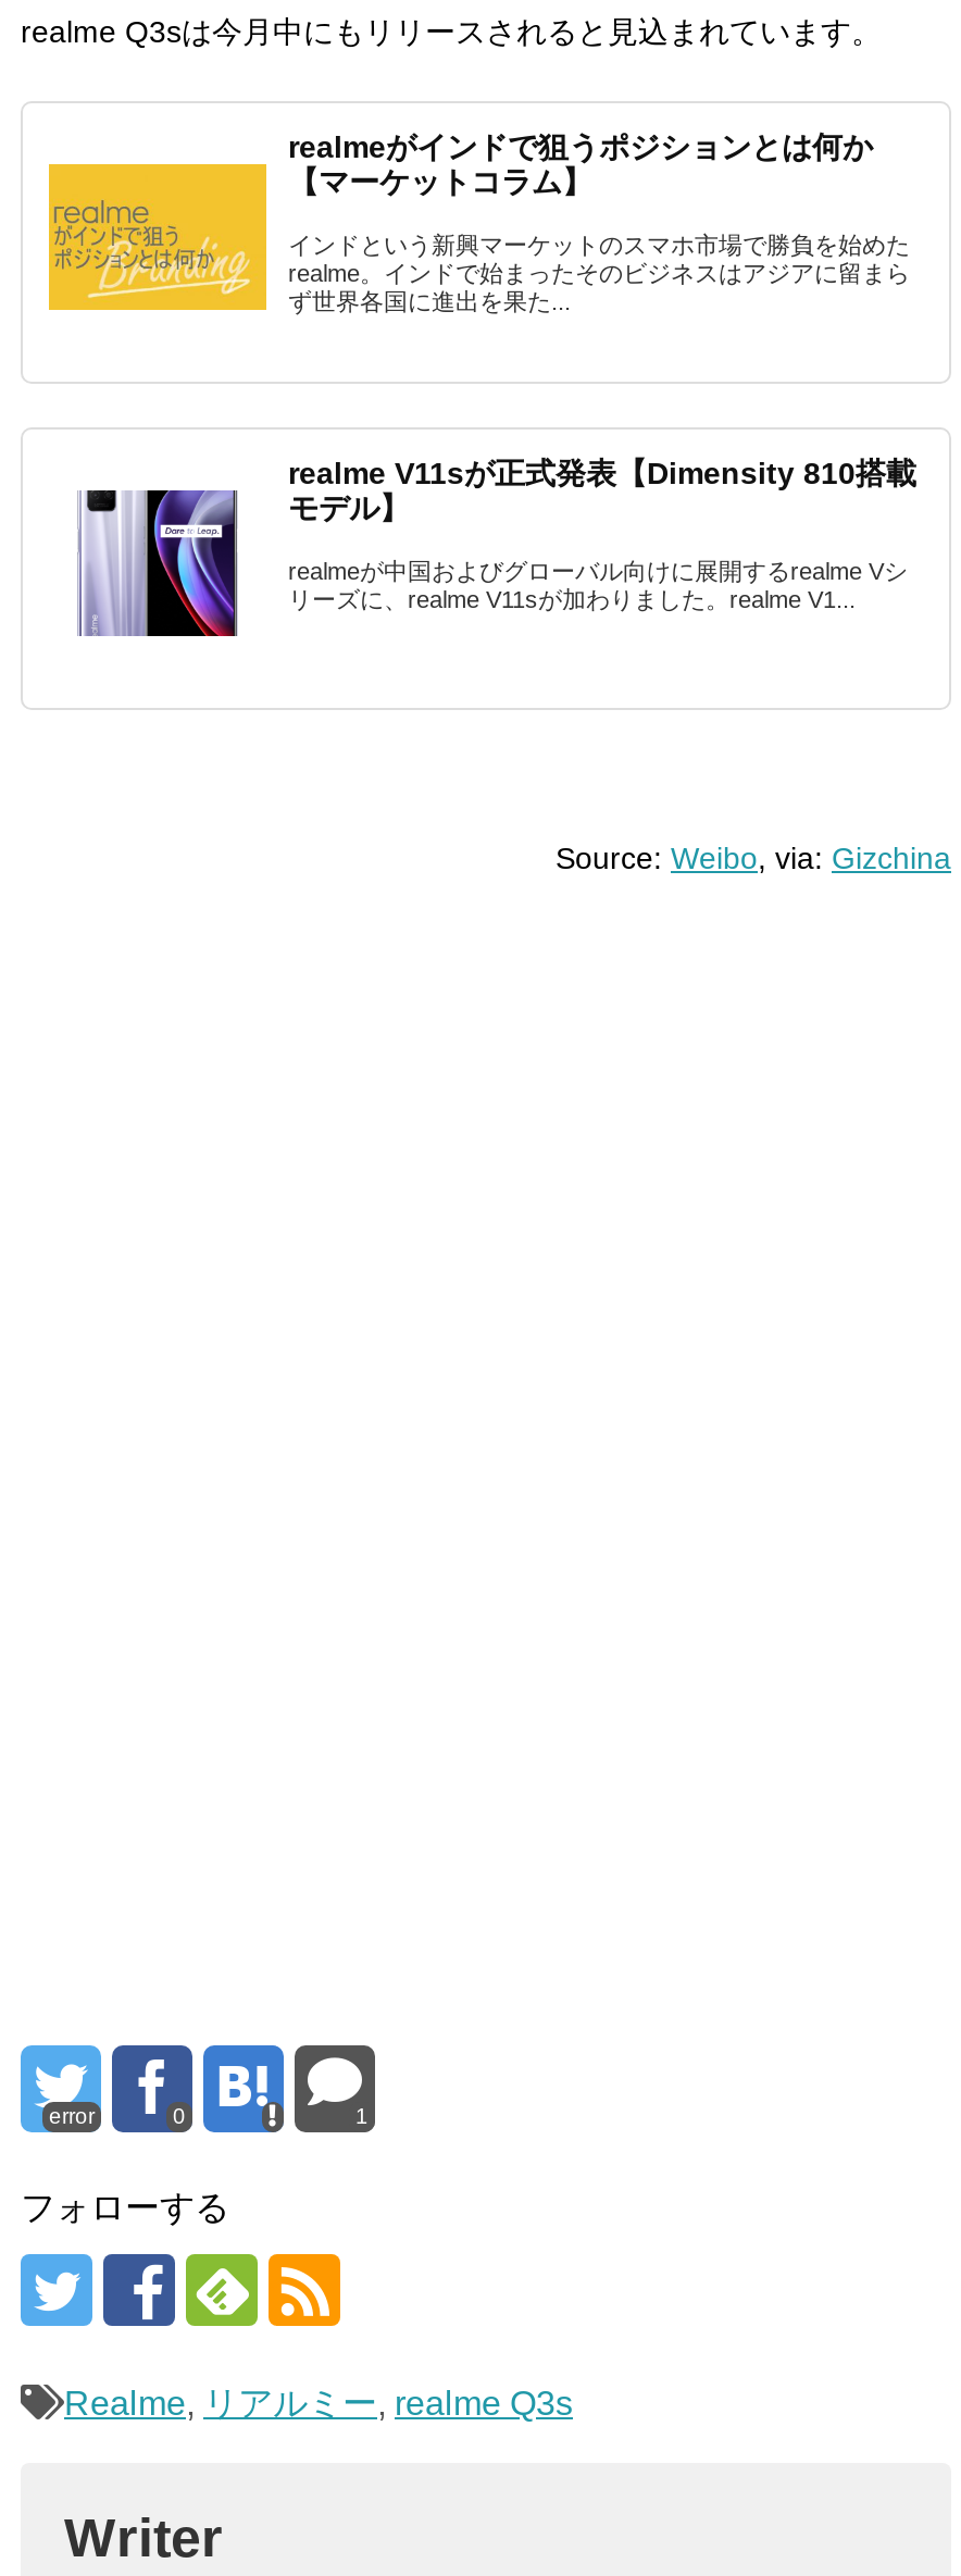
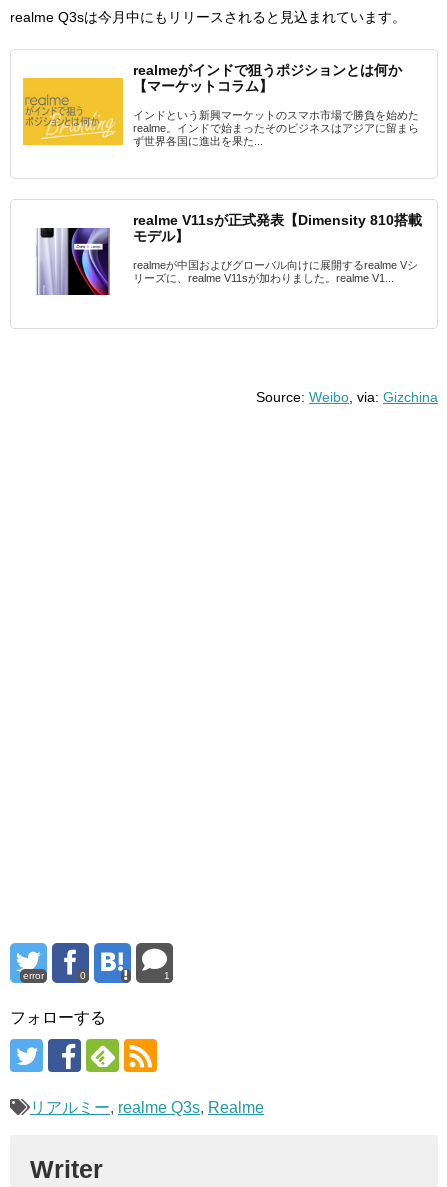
- Realme,リアルミー, realme Q3s
+ リアルミー, realme Q3s, Realme
